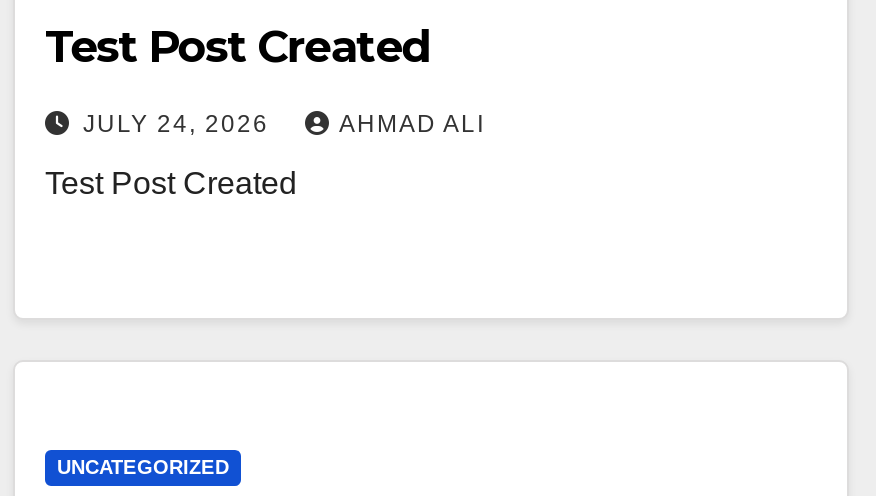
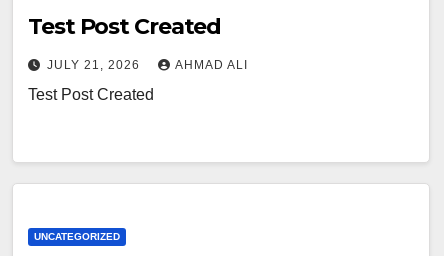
- JULY 24, 2026
+ JULY 21, 2026
